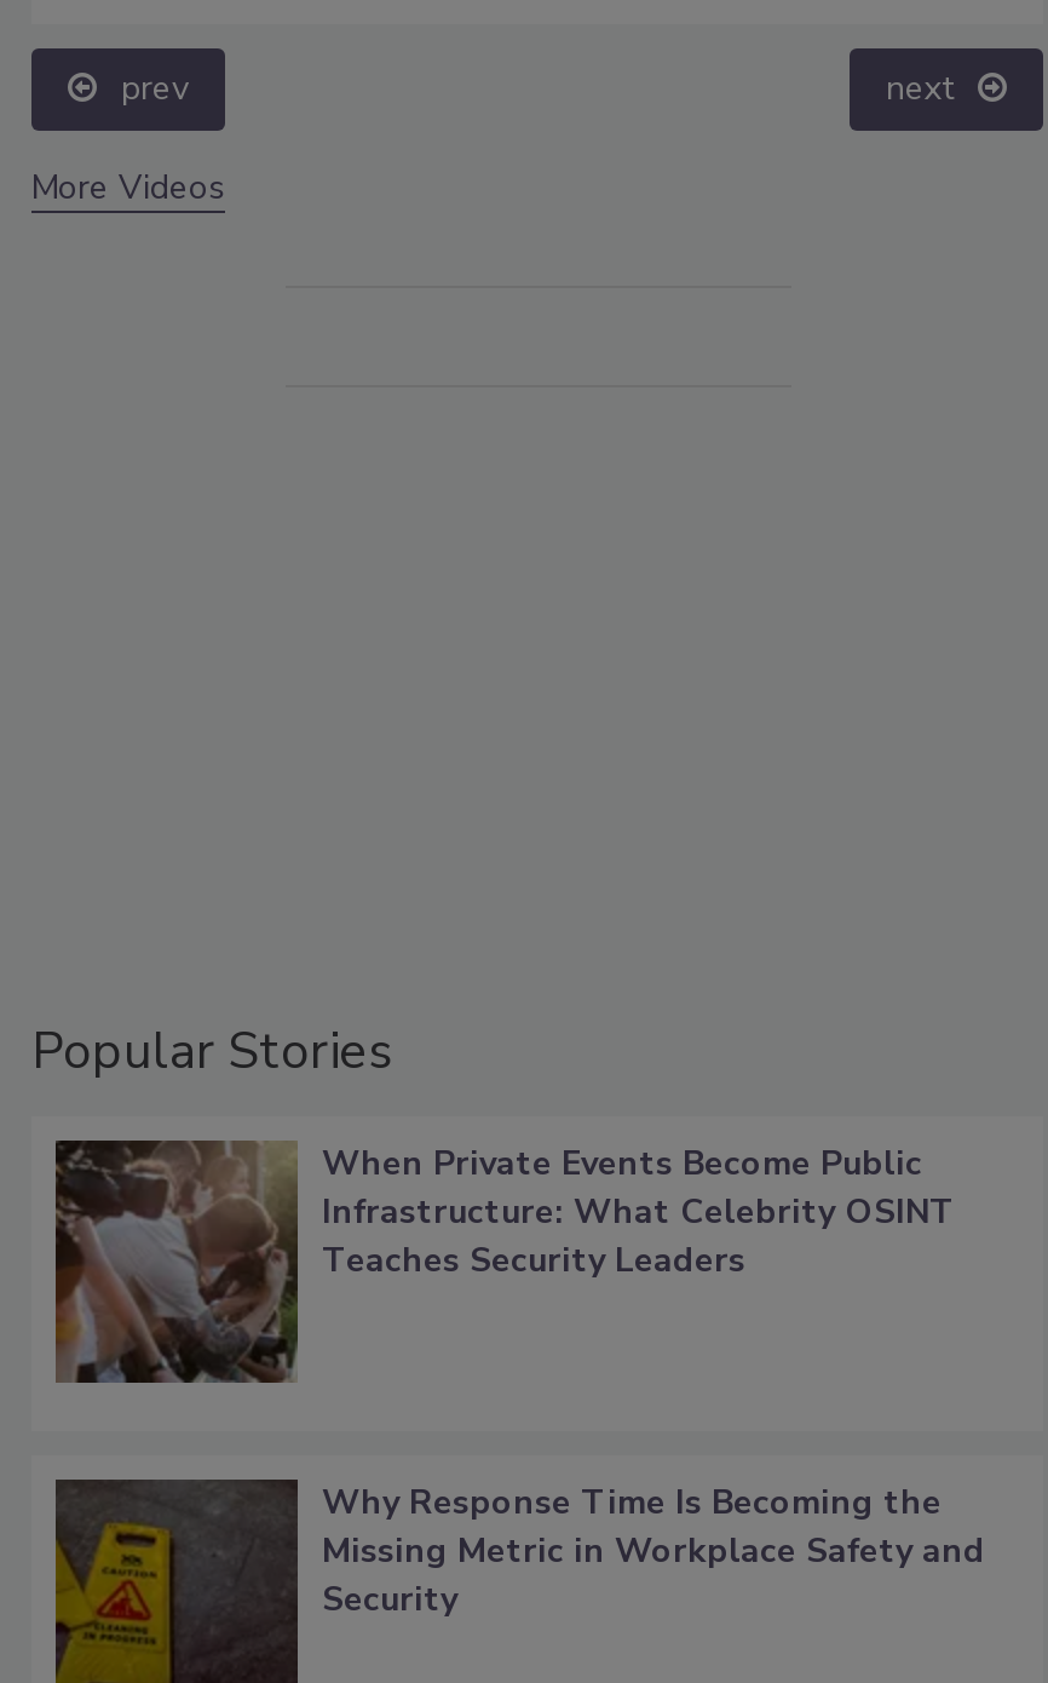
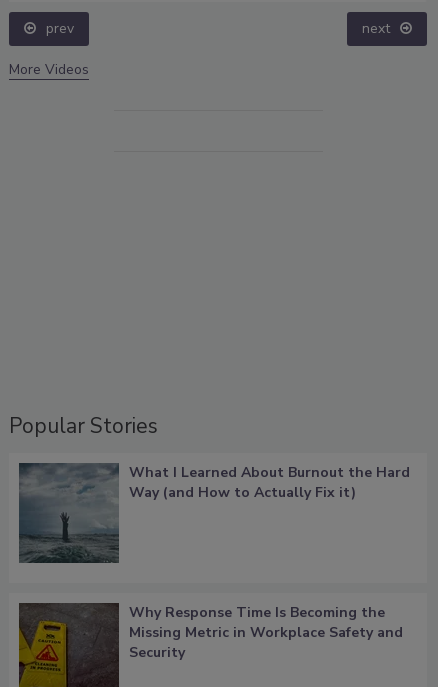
- [image]
- When Private Events Become Public
- Infrastructure: What Celebrity OSINT
- Teaches Security Leaders
+ [image]
+ What I Learned About Burnout the Hard
+ Way (and How to Actually Fix it)
